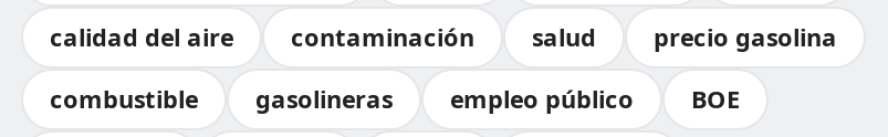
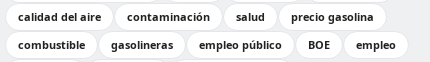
+ empleo
